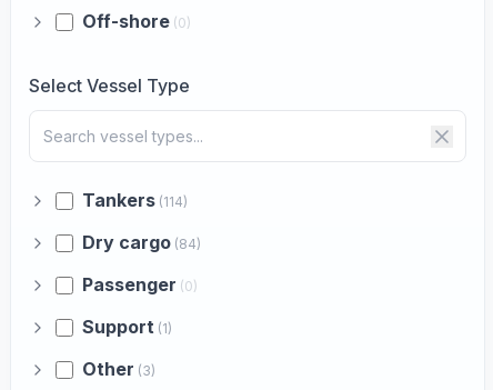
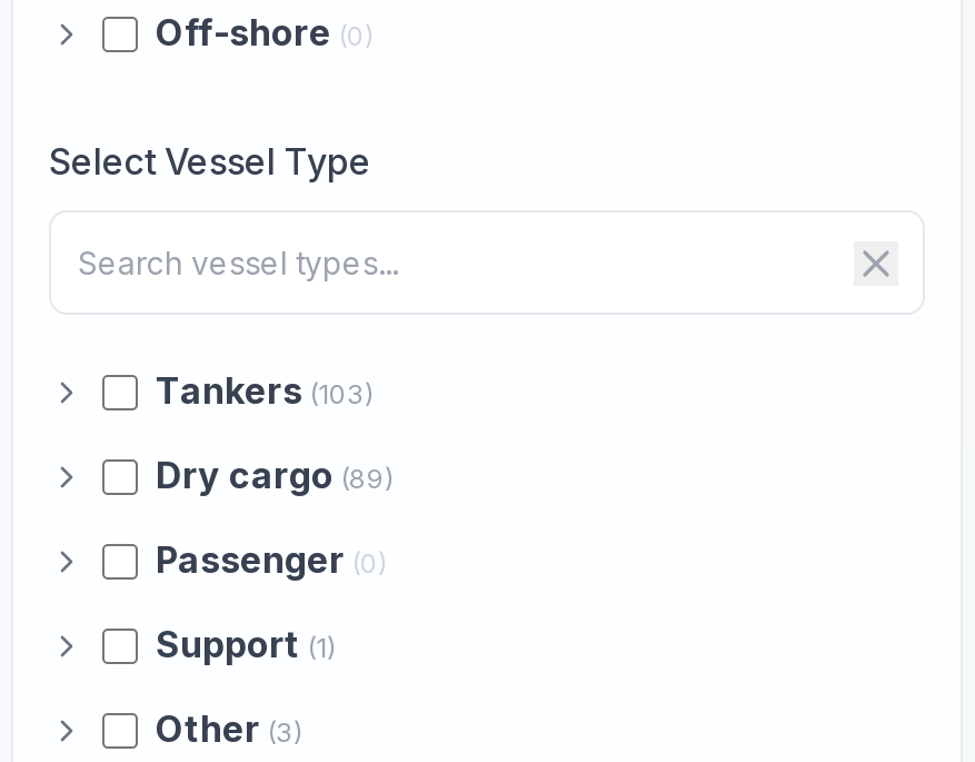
- Tankers (114)
+ Tankers (103)

- Dry cargo (84)
+ Dry cargo (89)
